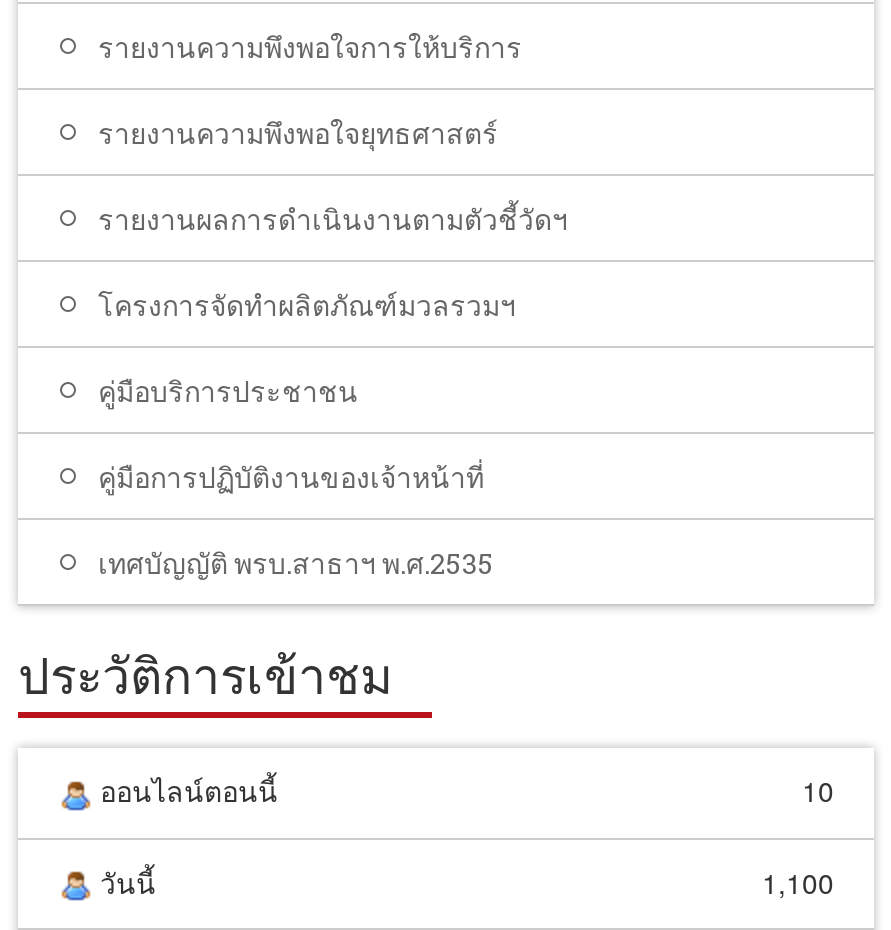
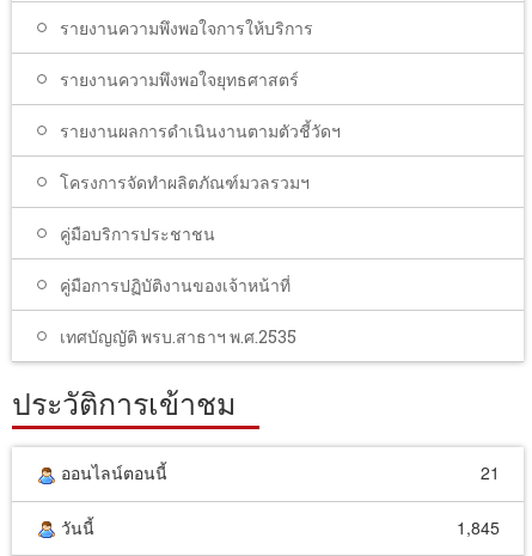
- 10
+ 21

- 1,100
+ 1,845
